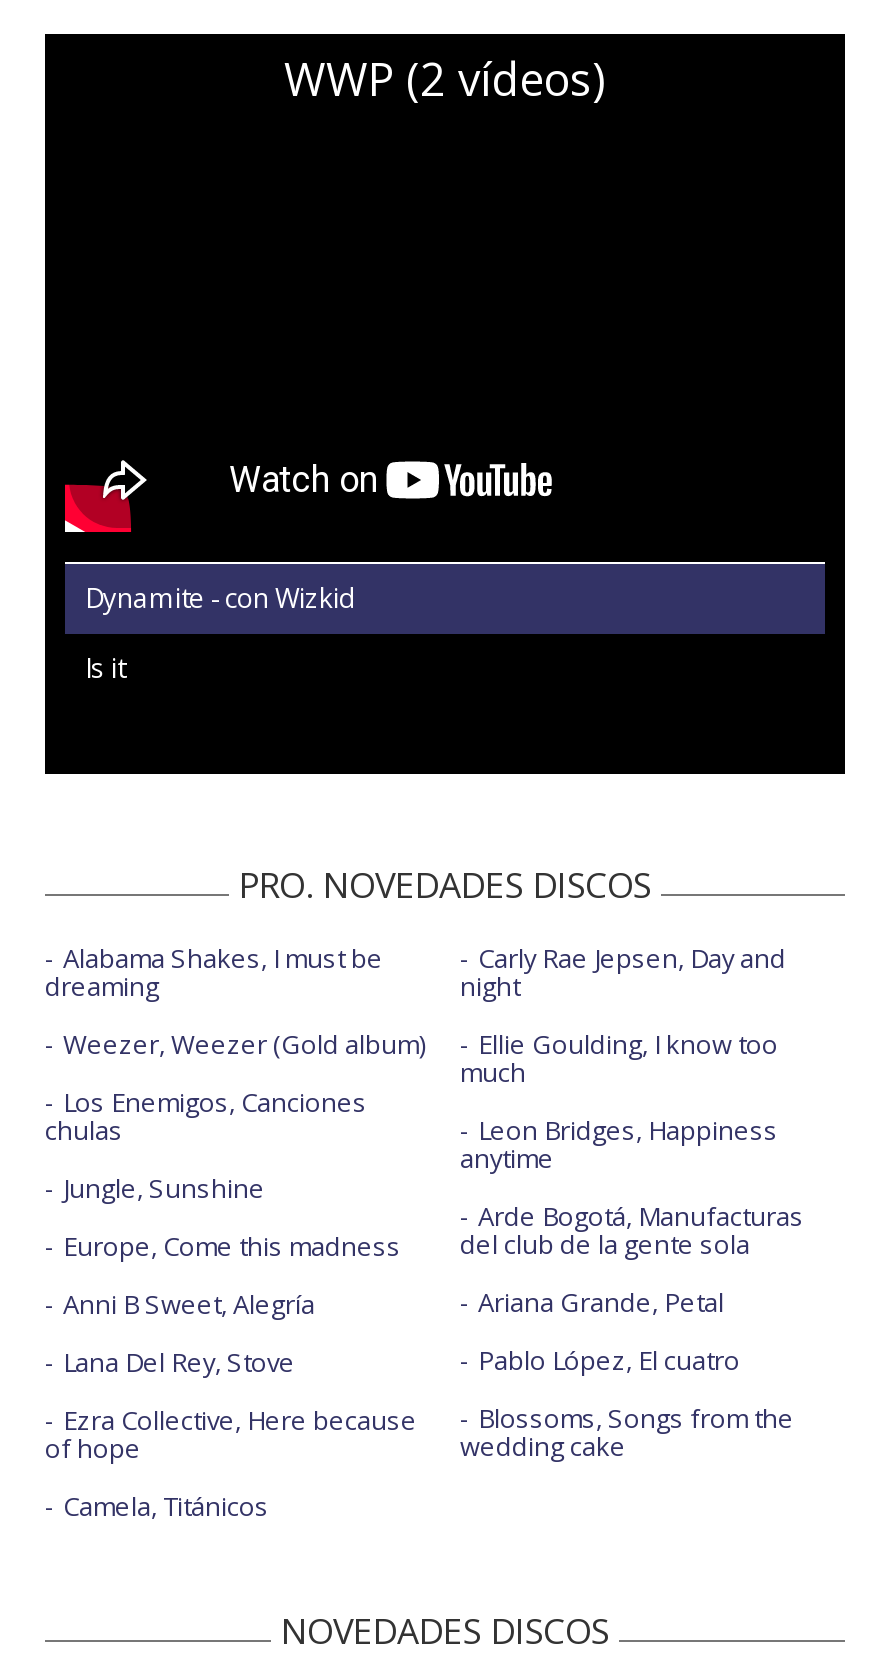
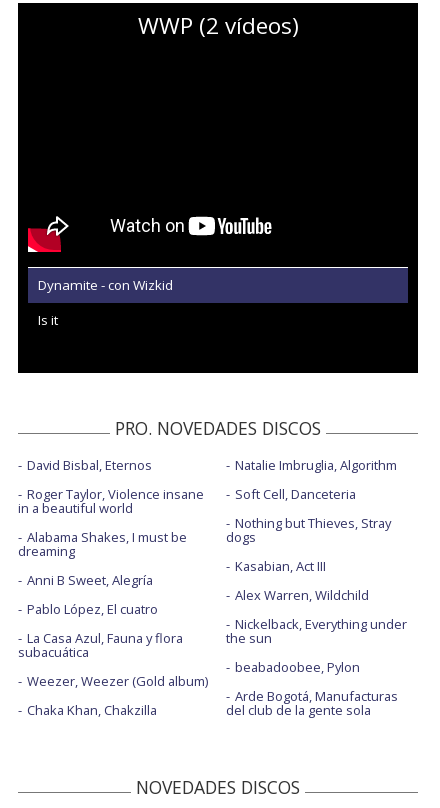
+ David Bisbal, Eternos
+ Roger Taylor, Violence insane
+ in a beautiful world

moved down: Alabama Shakes, I must be | dreaming

- Carly Rae Jepsen, Day and
- night
- Ellie Goulding, I know too
- much
- Leon Bridges, Happiness
- anytime
+ Natalie Imbruglia, Algorithm
+ Soft Cell, Danceteria
+ Nothing but Thieves, Stray
+ dogs
+ Kasabian, Act III
+ Alex Warren, Wildchild
+ Nickelback, Everything under
+ the sun
+ beabadoobee, Pylon

moved down: Weezer, Weezer (Gold album)

- Los Enemigos, Canciones
- chulas
- Jungle, Sunshine
- Europe, Come this madness

moved down: Arde Bogotá, Manufacturas | del club de la gente sola

moved up: Anni B Sweet, Alegría

- Ariana Grande, Petal
- Blossoms, Songs from the
- wedding cake

- Lana Del Rey, Stove
- Ezra Collective, Here because
- of hope
- Camela, Titánicos
+ La Casa Azul, Fauna y flora
+ subacuática
+ Chaka Khan, Chakzilla

moved up: Pablo López, El cuatro
